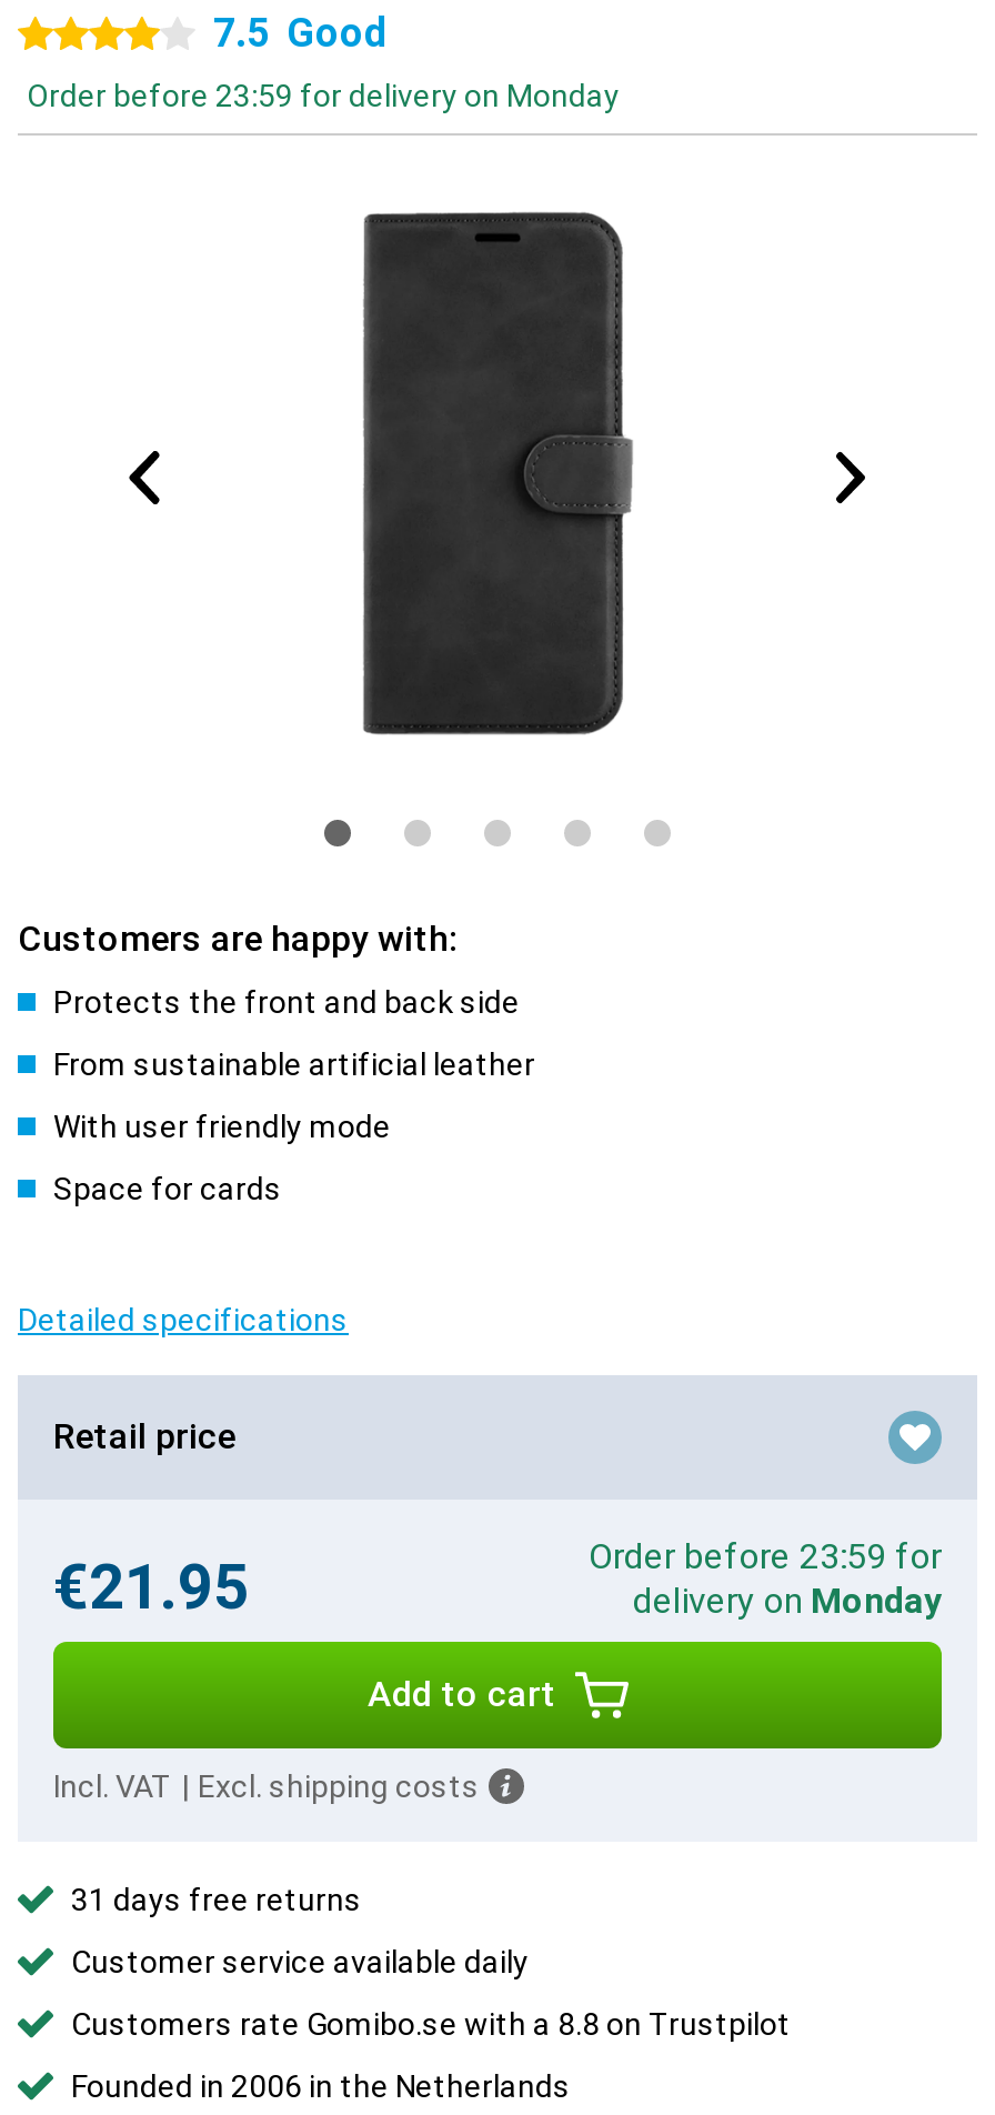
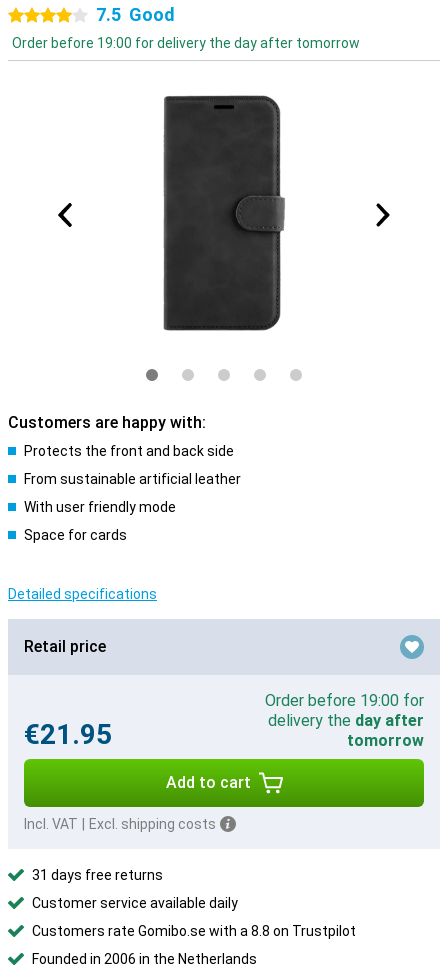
- Order before 23:59 for delivery on Monday
+ Order before 19:00 for delivery the day after tomorrow

- Order before 23:59 for
- delivery on Monday
+ Order before 19:00 for
+ delivery the day after
+ tomorrow
